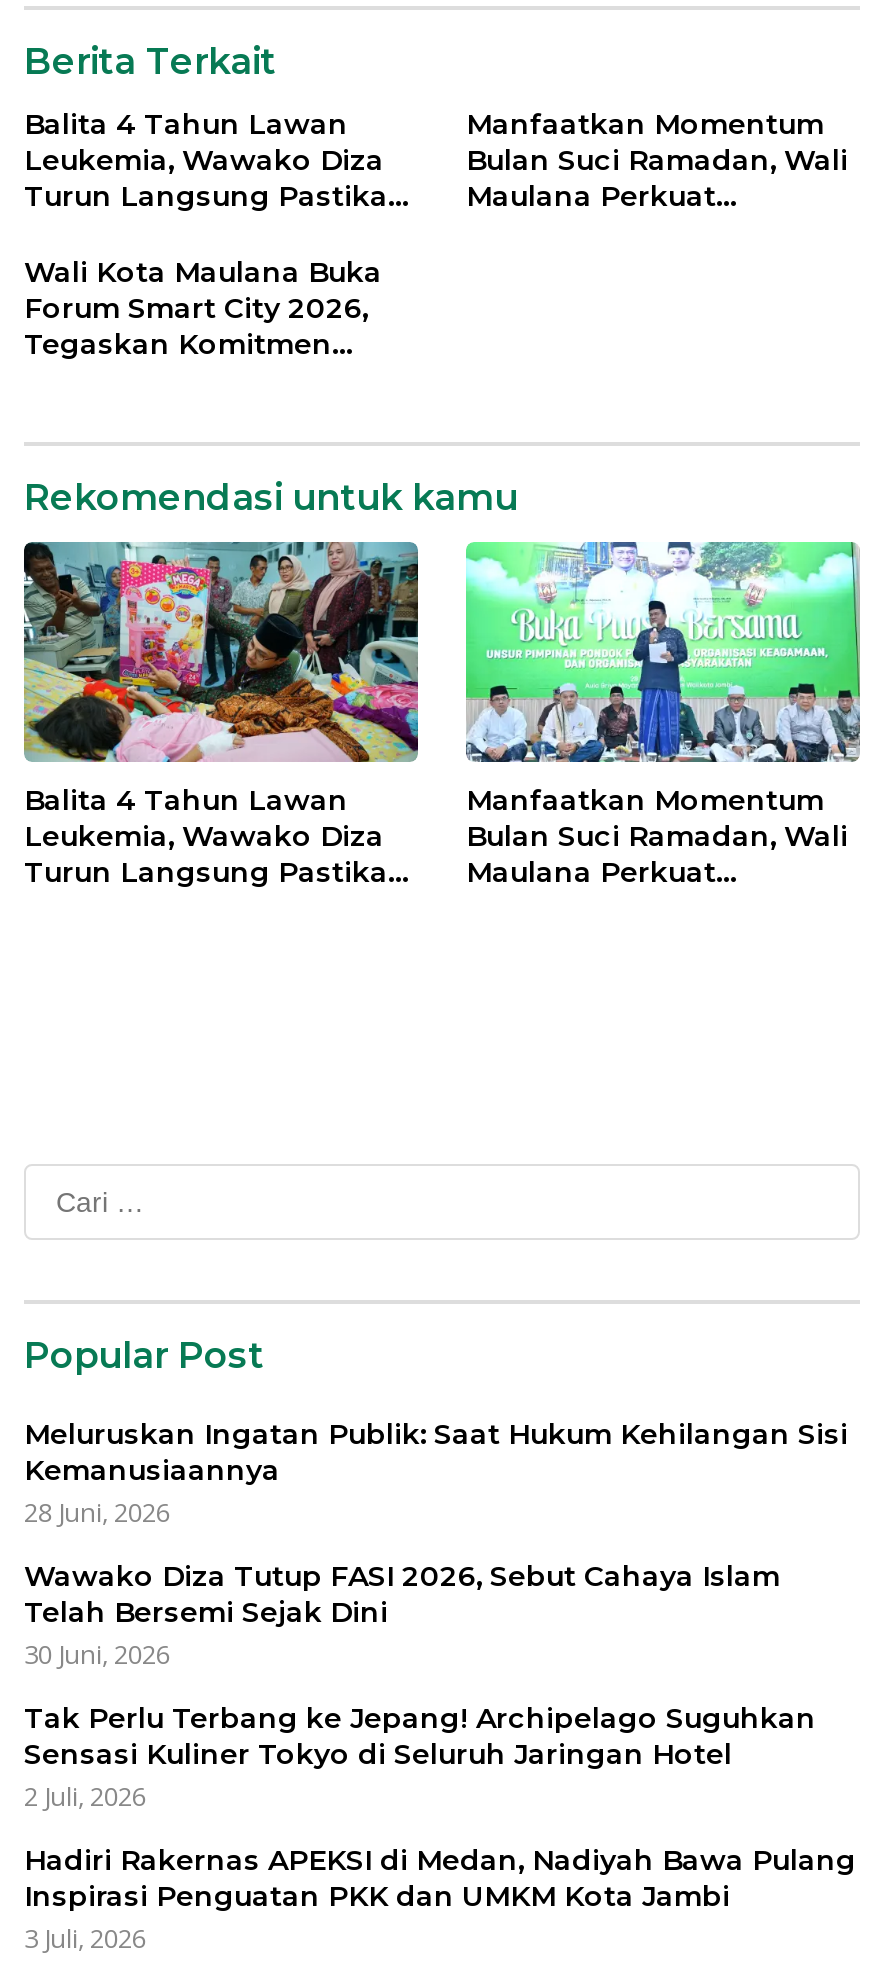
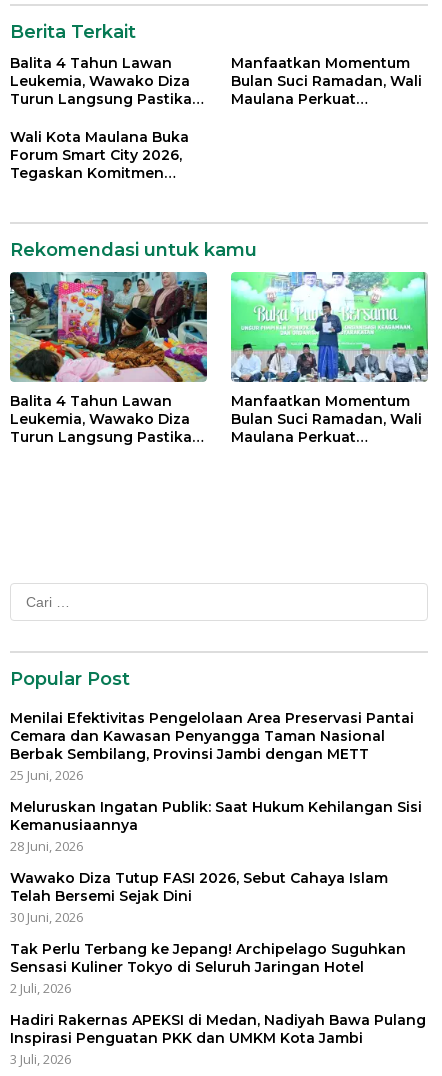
+ Menilai Efektivitas Pengelolaan Area Preservasi Pantai
+ Cemara dan Kawasan Penyangga Taman Nasional
+ Berbak Sembilang, Provinsi Jambi dengan METT
+ 25 Juni, 2026
